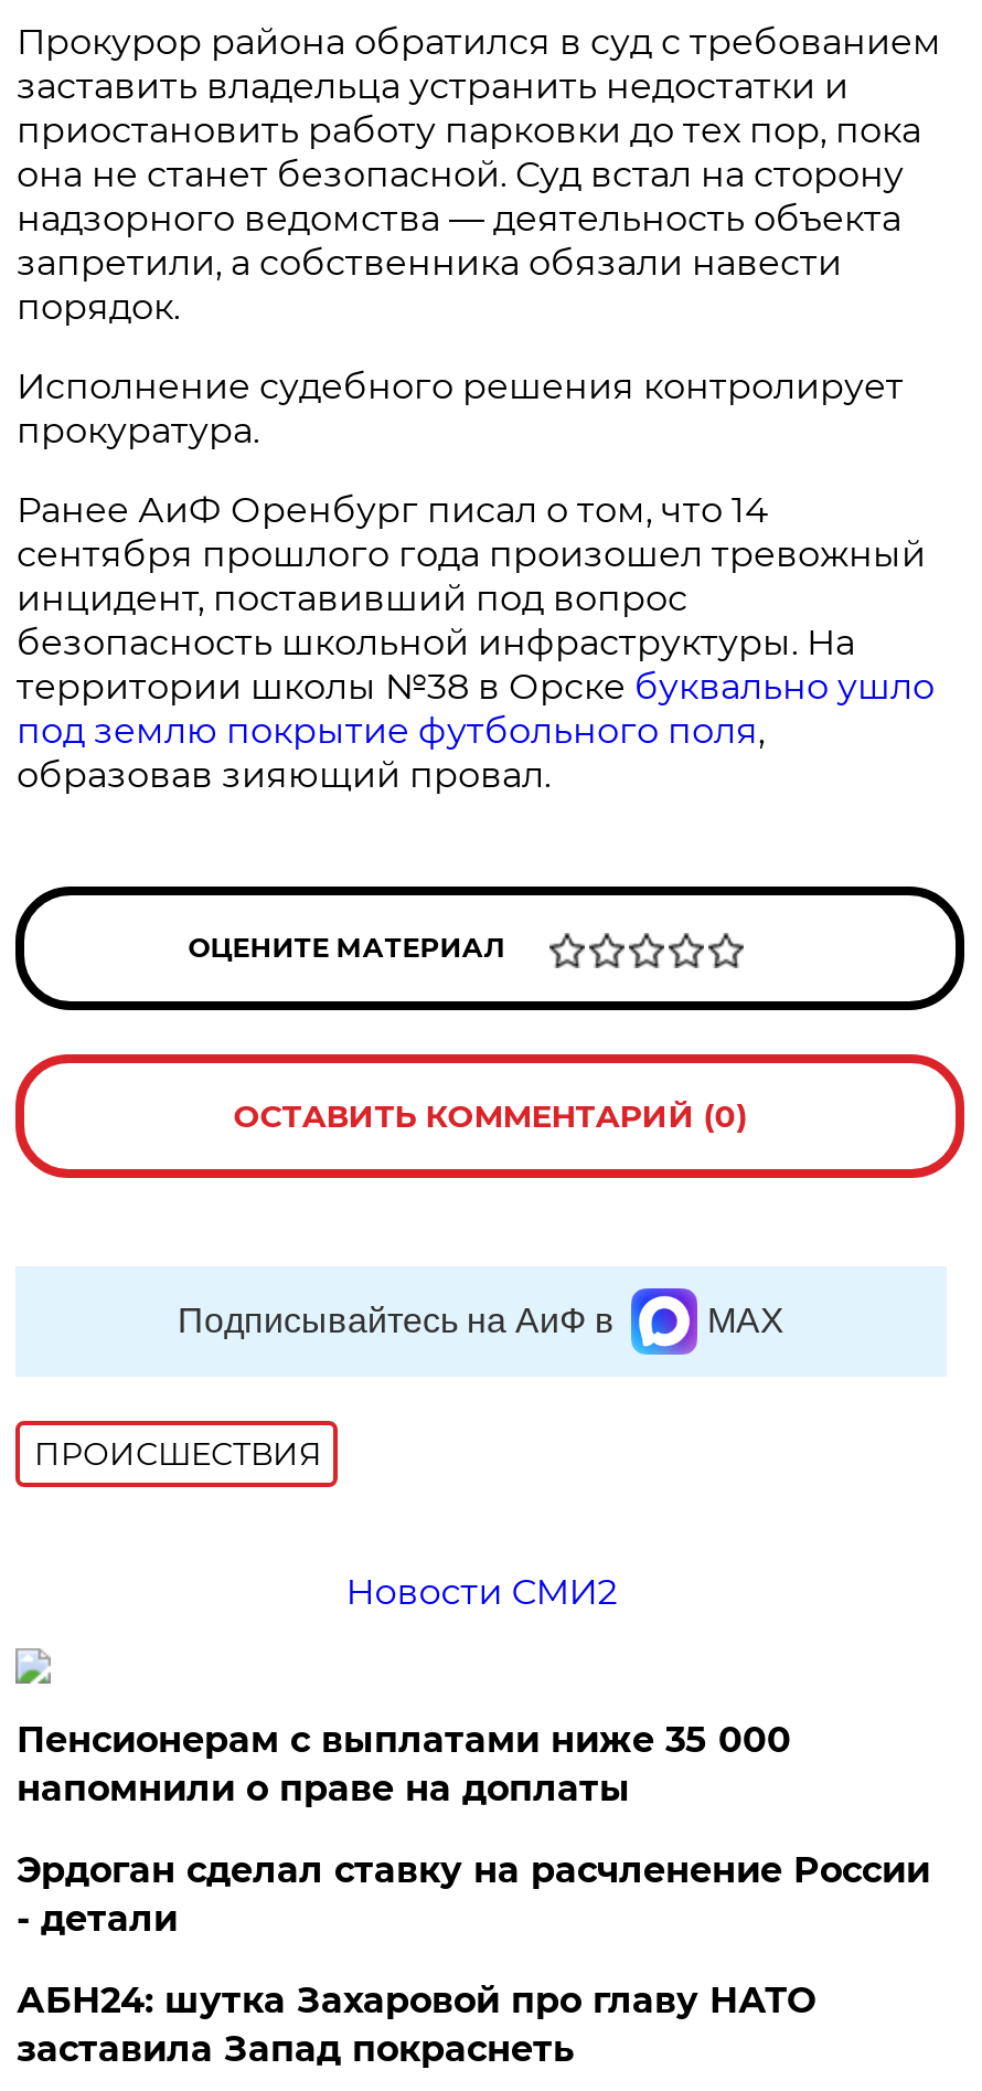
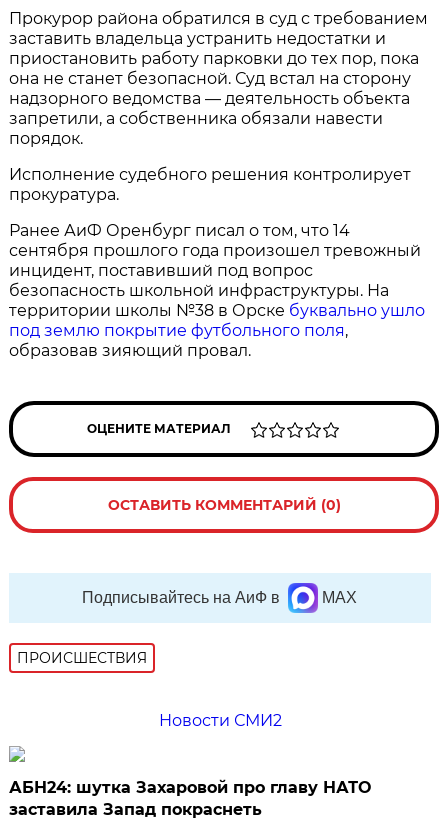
- Пенсионерам с выплатами ниже 35 000
- напомнили о праве на доплаты
- Эрдоган сделал ставку на расчленение России
- - детали
